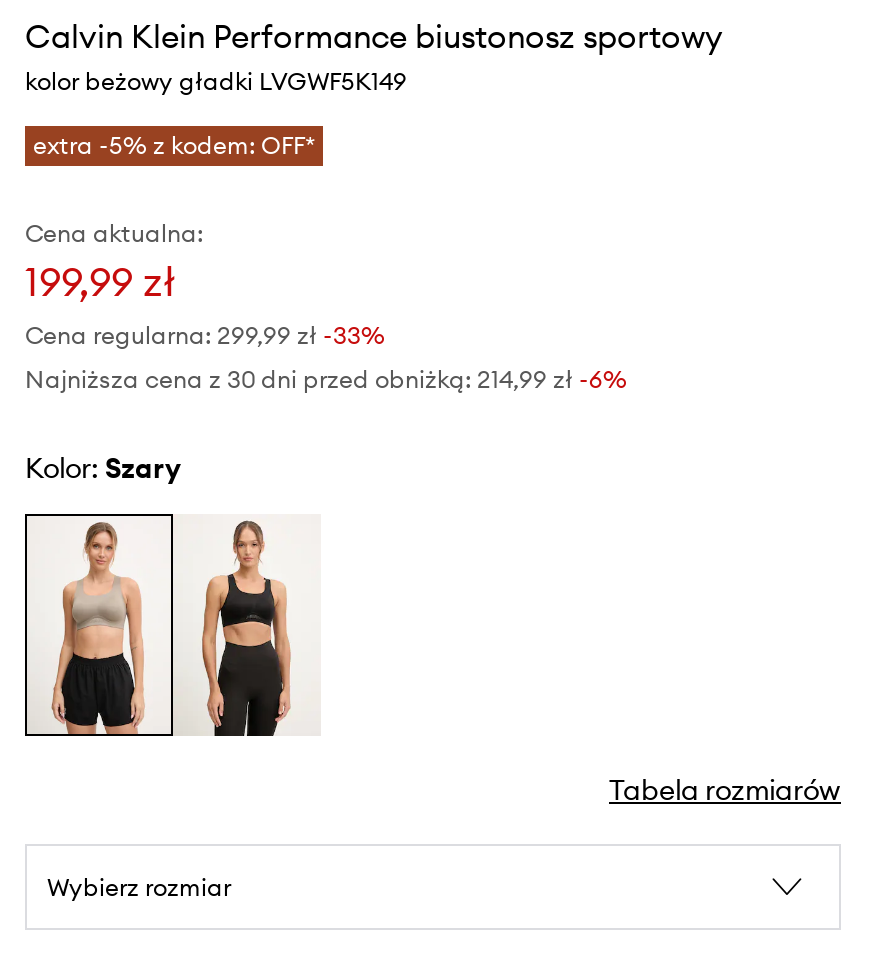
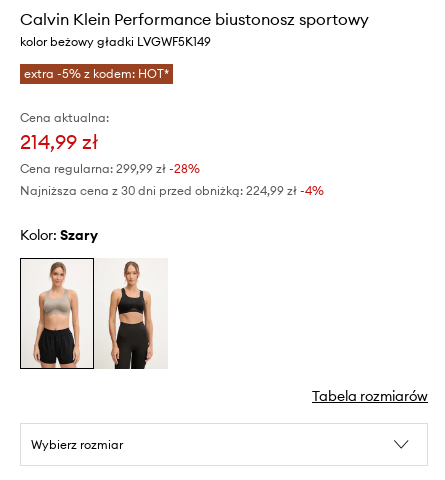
- extra -5% z kodem: OFF*
+ extra -5% z kodem: HOT*

- 199,99 zł
+ 214,99 zł

- Cena regularna: 299,99 zł -33%
+ Cena regularna: 299,99 zł -28%

- Najniższa cena z 30 dni przed obniżką: 214,99 zł -6%
+ Najniższa cena z 30 dni przed obniżką: 224,99 zł -4%
